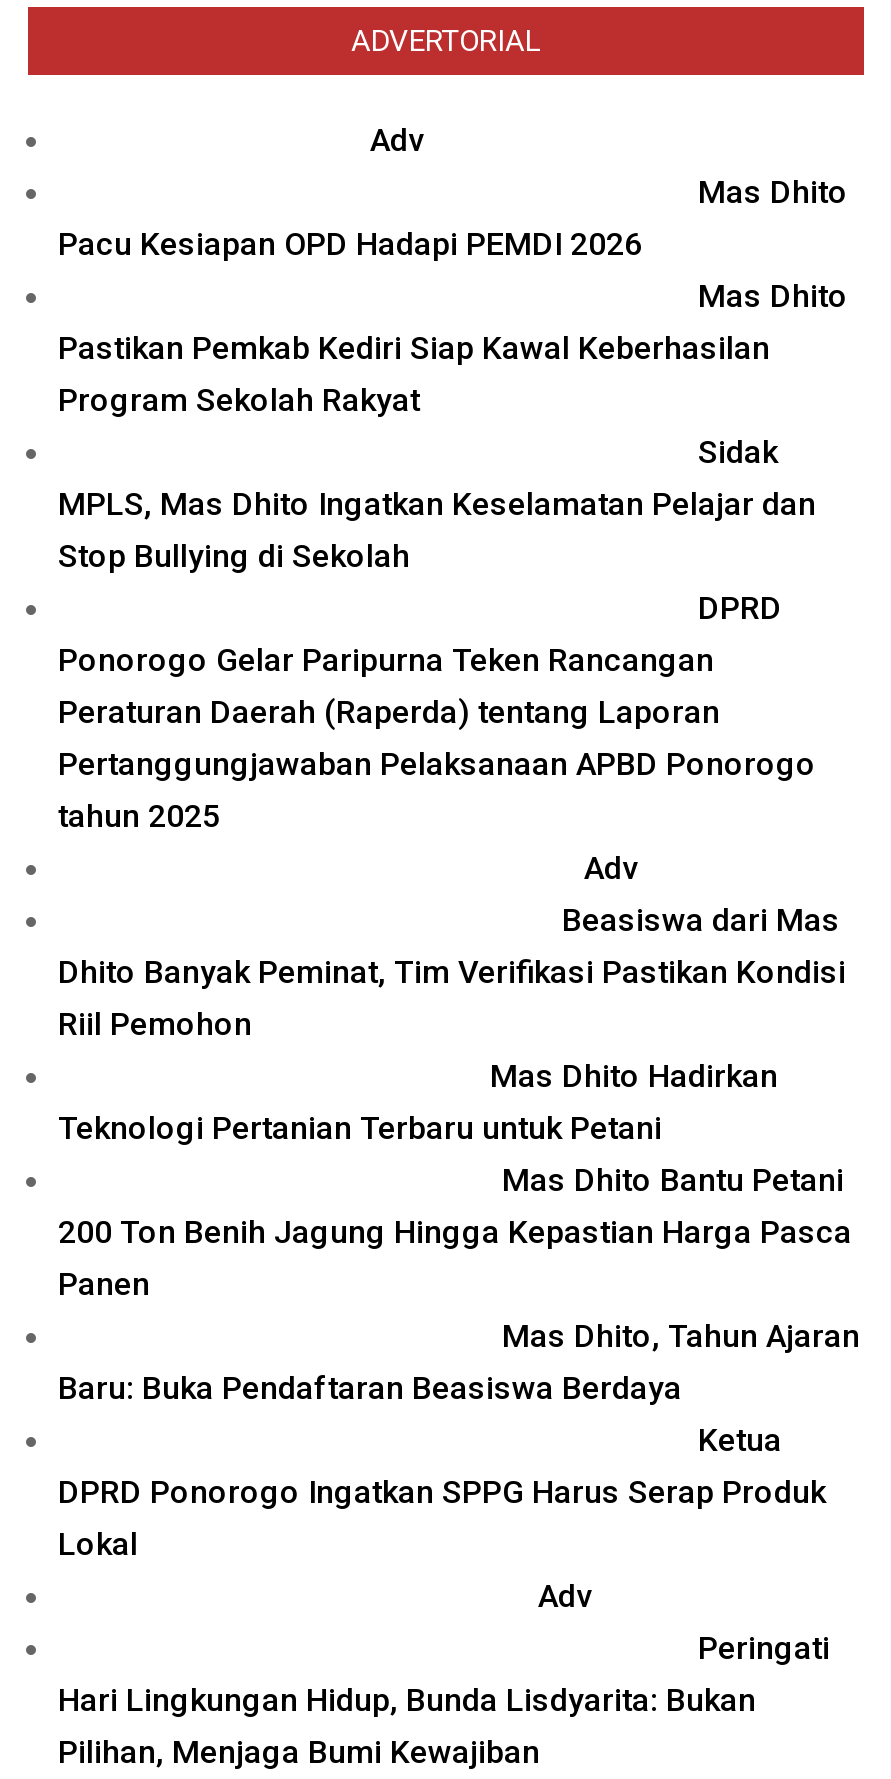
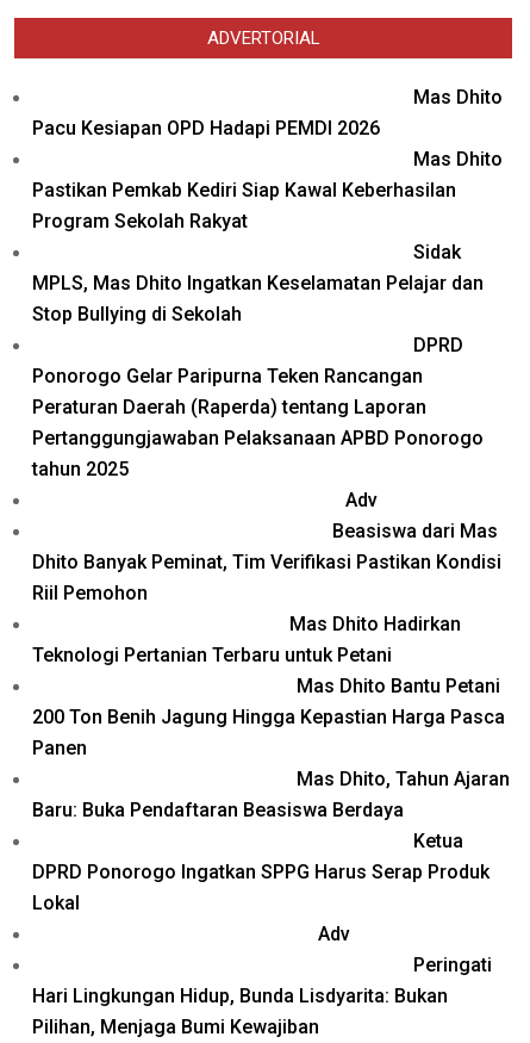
- Adv
